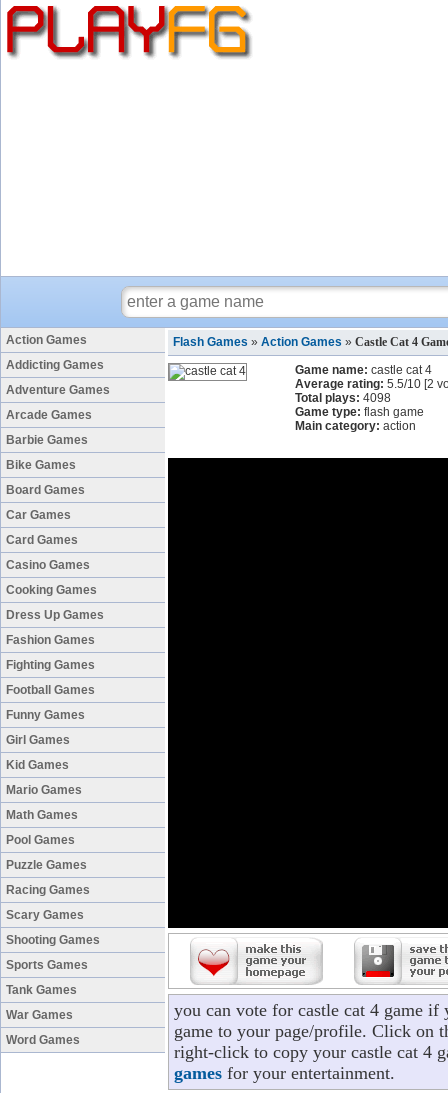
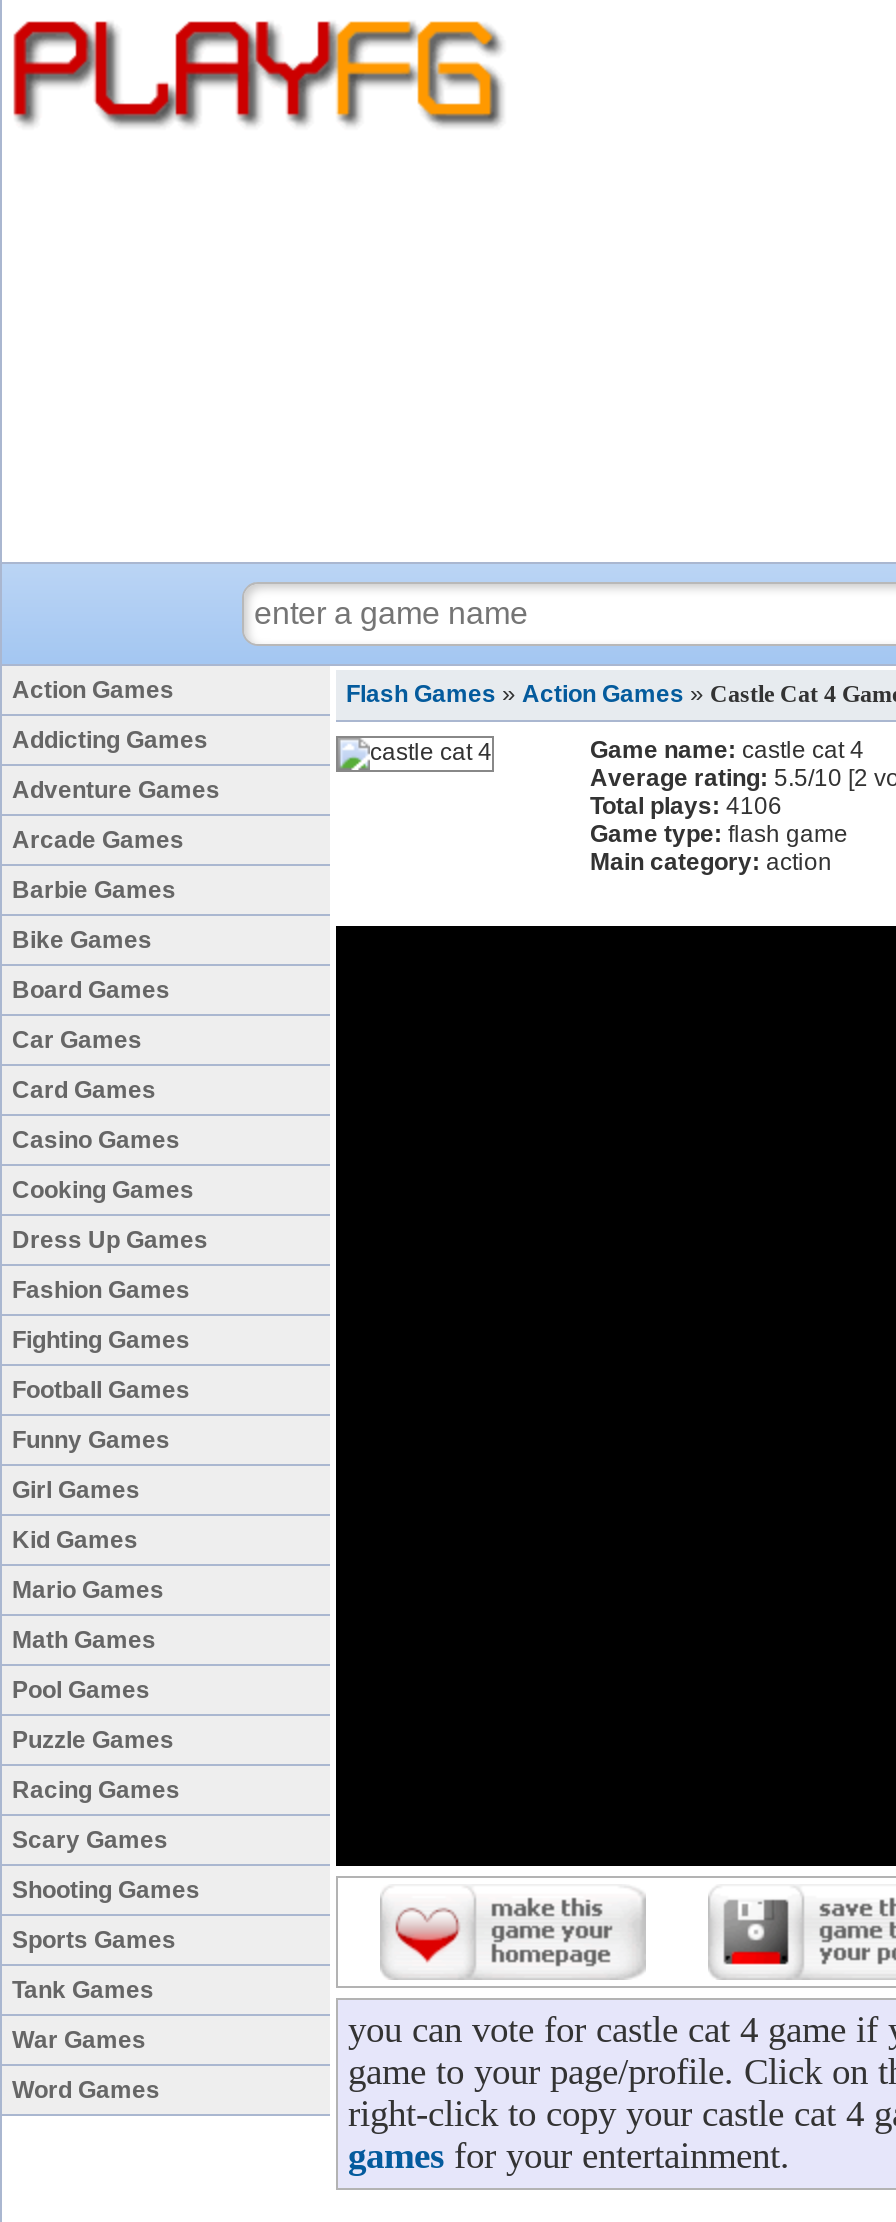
- Total plays: 4098
+ Total plays: 4106
